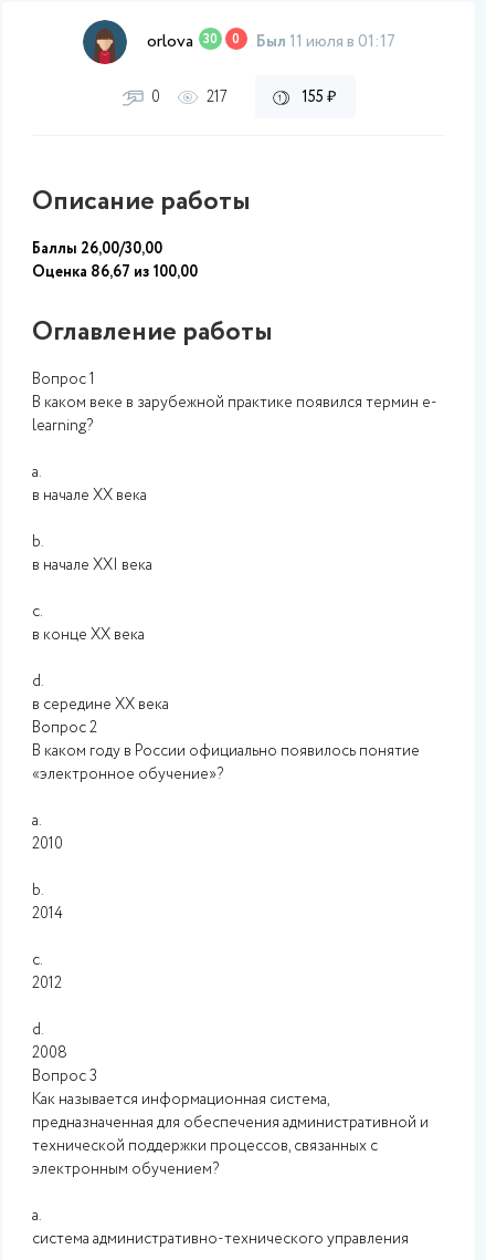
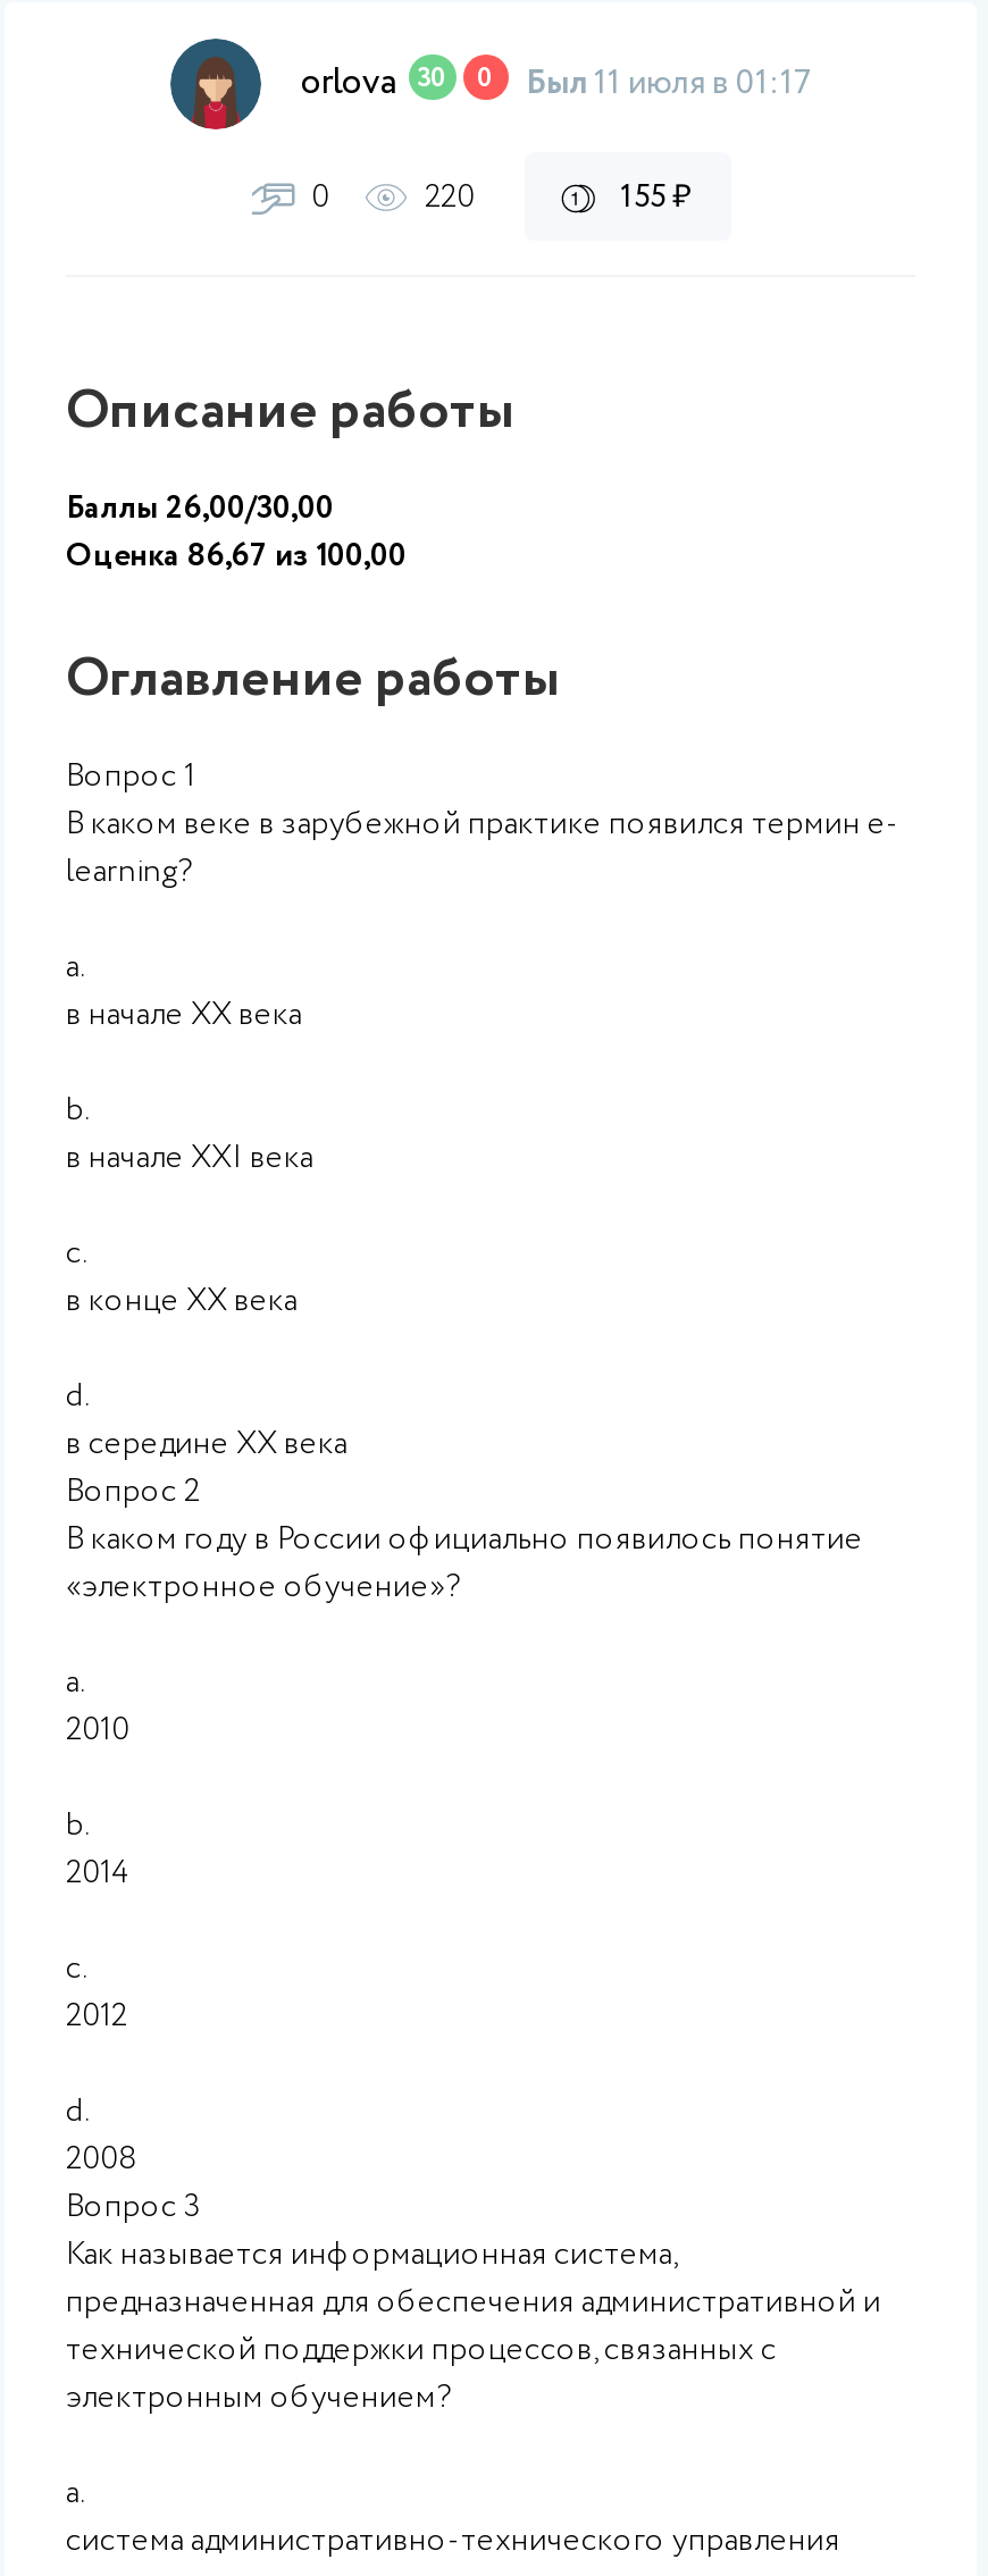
- 217
+ 220
